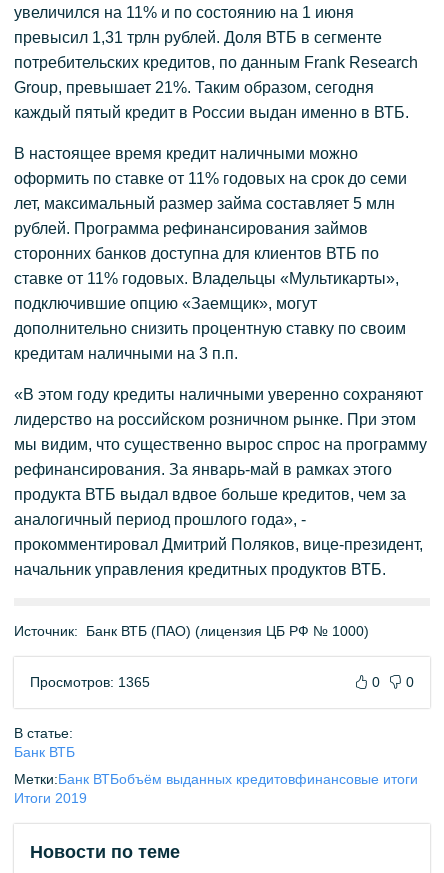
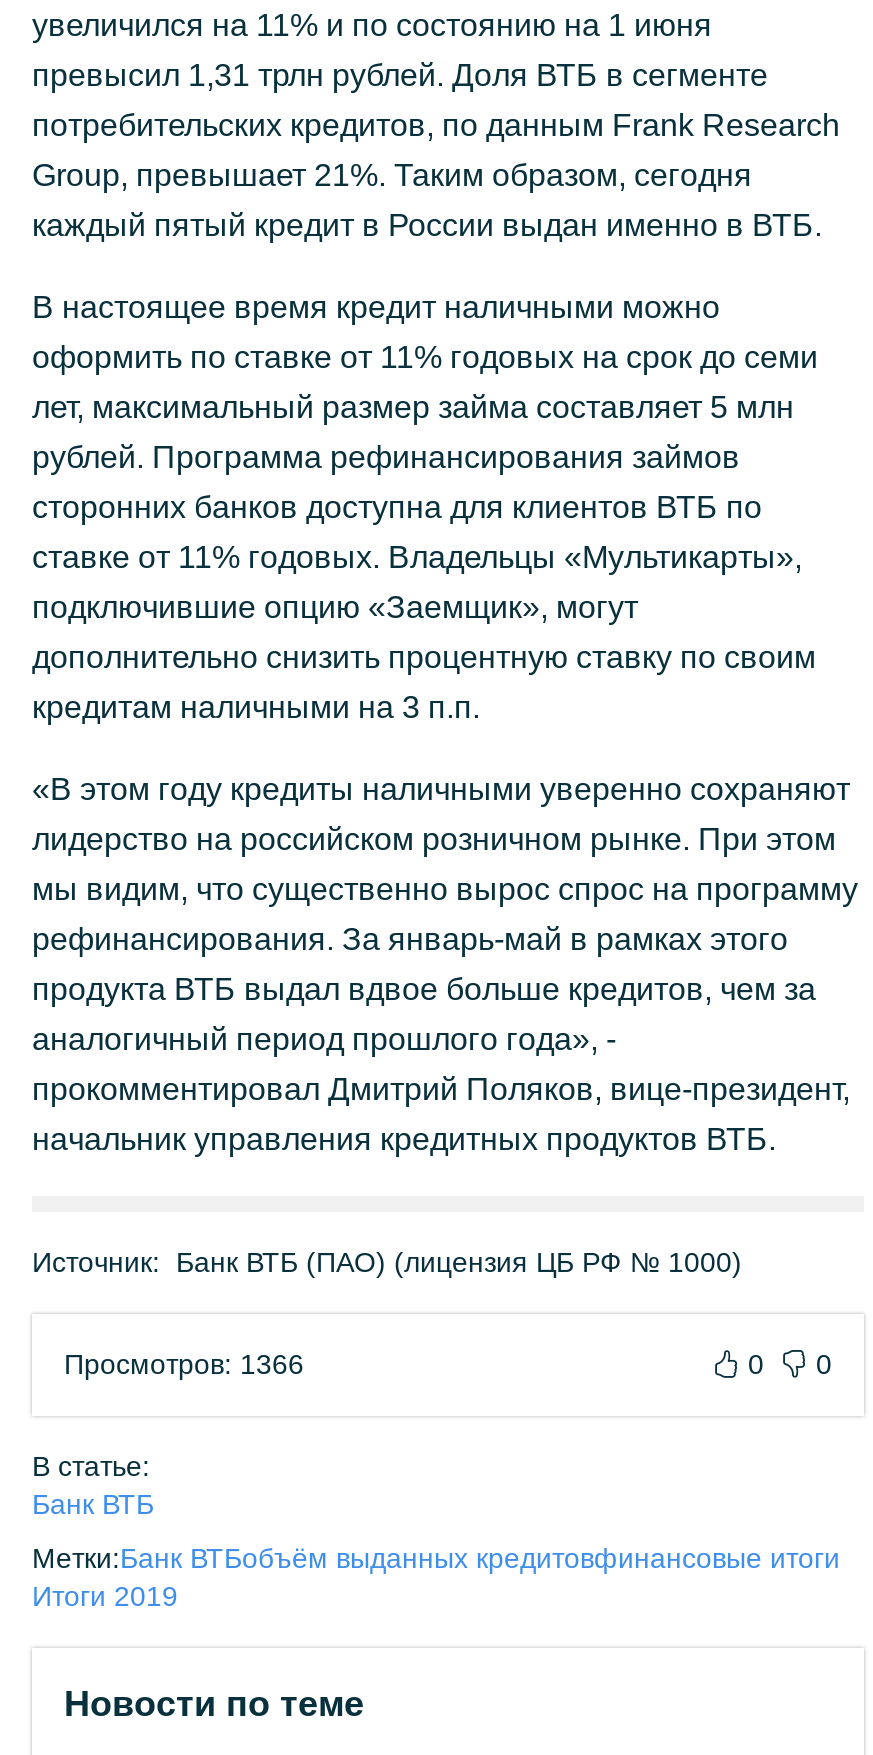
- Просмотров: 1365
+ Просмотров: 1366
